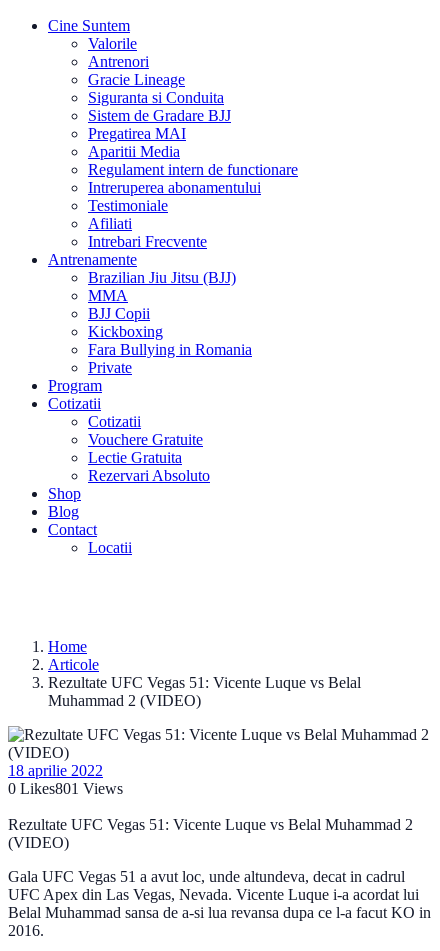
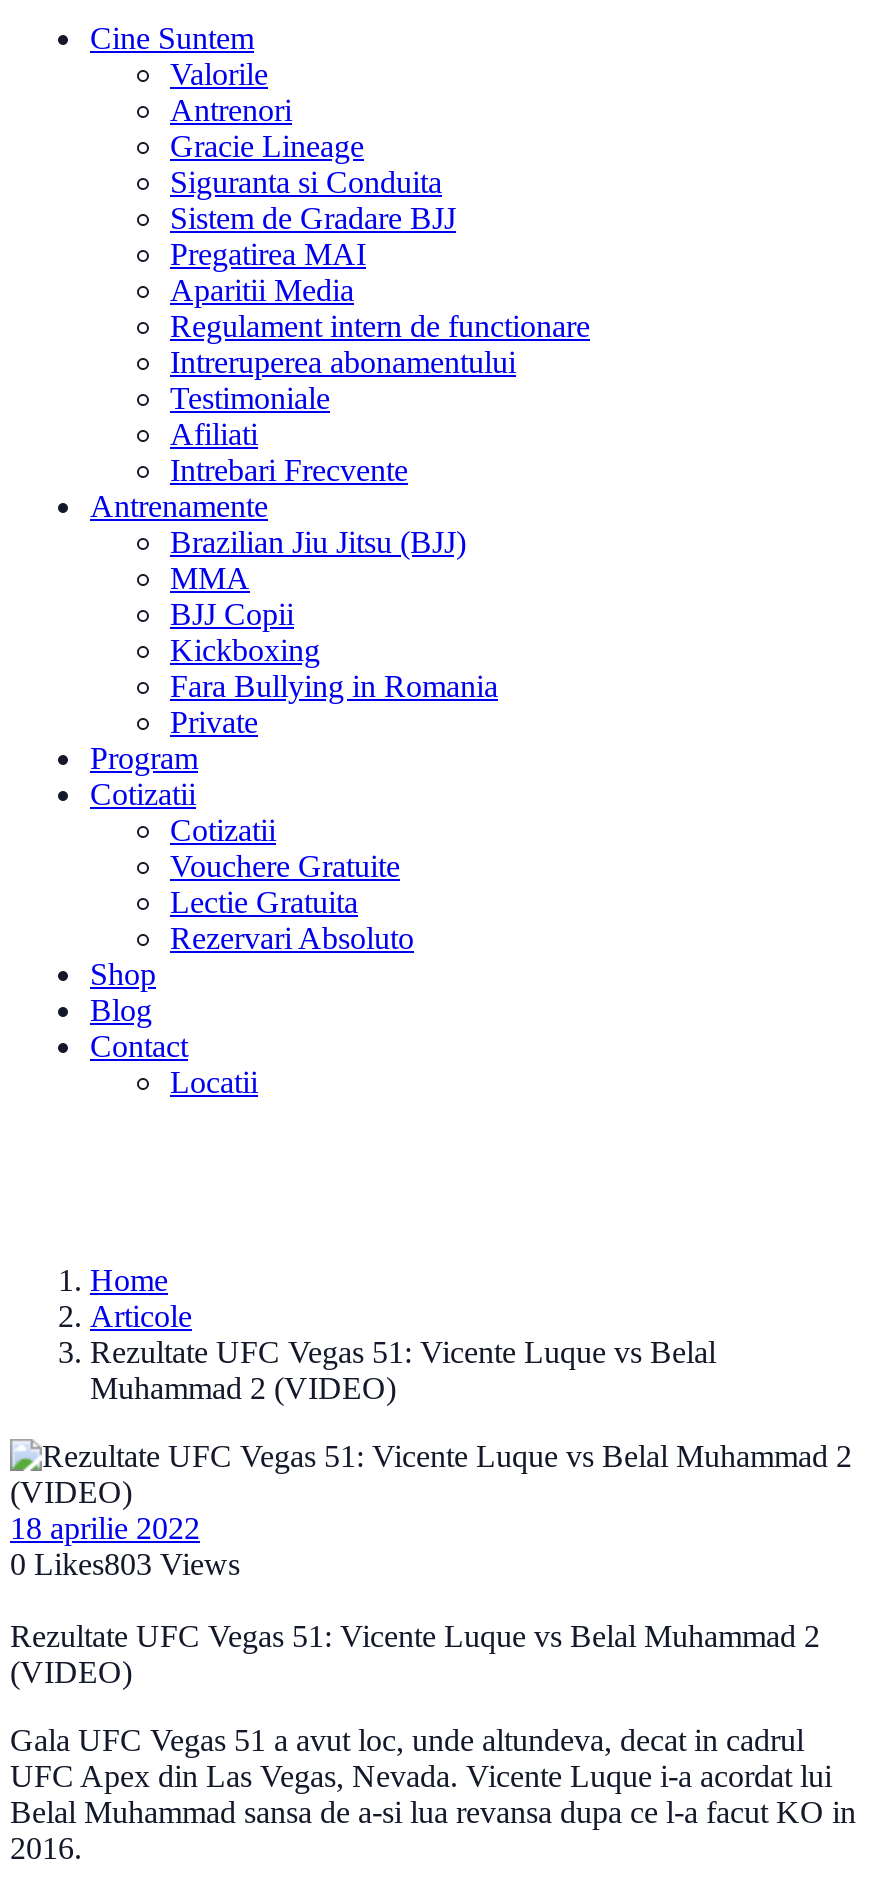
- 0 Likes801 Views
+ 0 Likes803 Views
